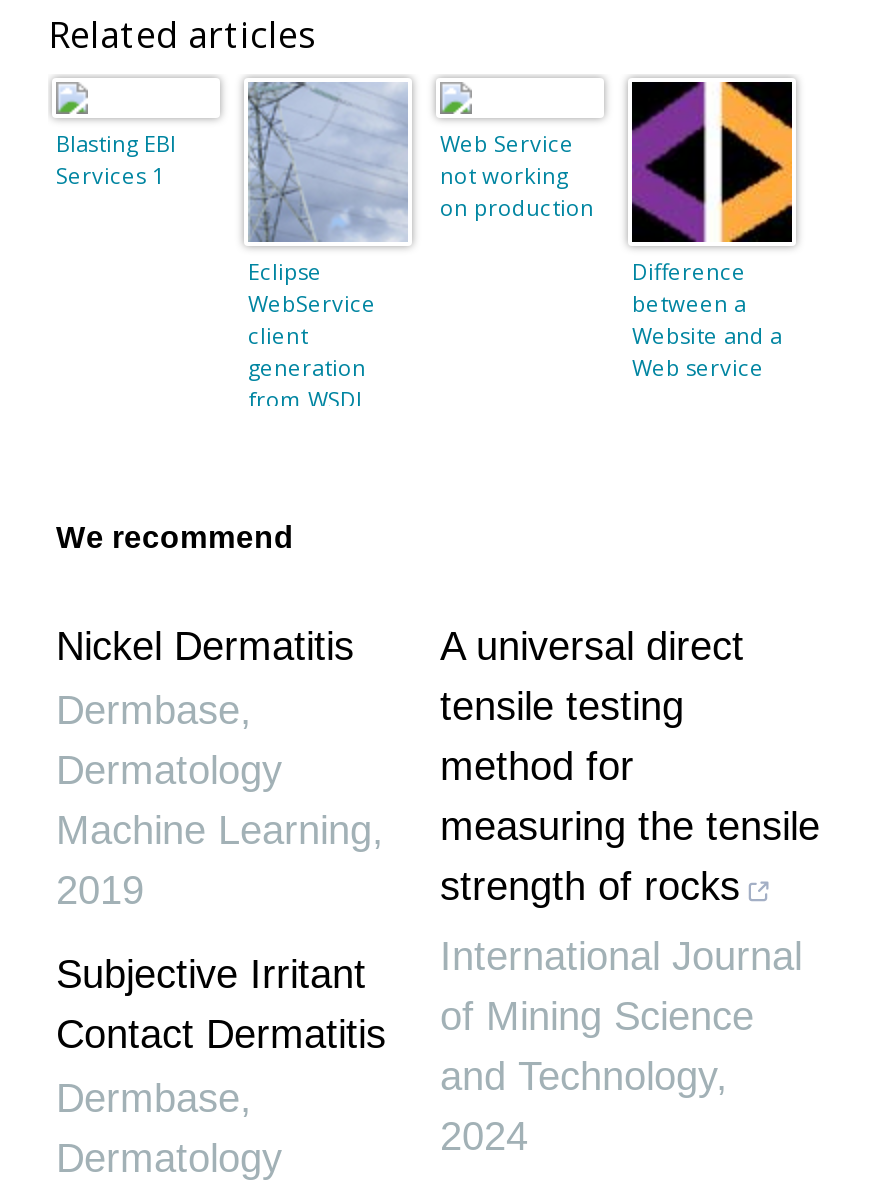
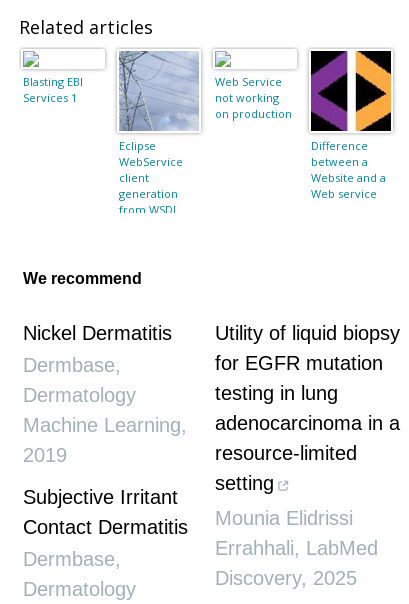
- A universal direct
- tensile testing
- method for
- measuring the tensile
- strength of rocks
+ Utility of liquid biopsy
+ for EGFR mutation
+ testing in lung
+ adenocarcinoma in a
+ resource-limited
+ setting

- International Journal
- of Mining Science
- and Technology,
- 2024
+ Mounia Elidrissi
+ Errahhali, LabMed
+ Discovery, 2025
